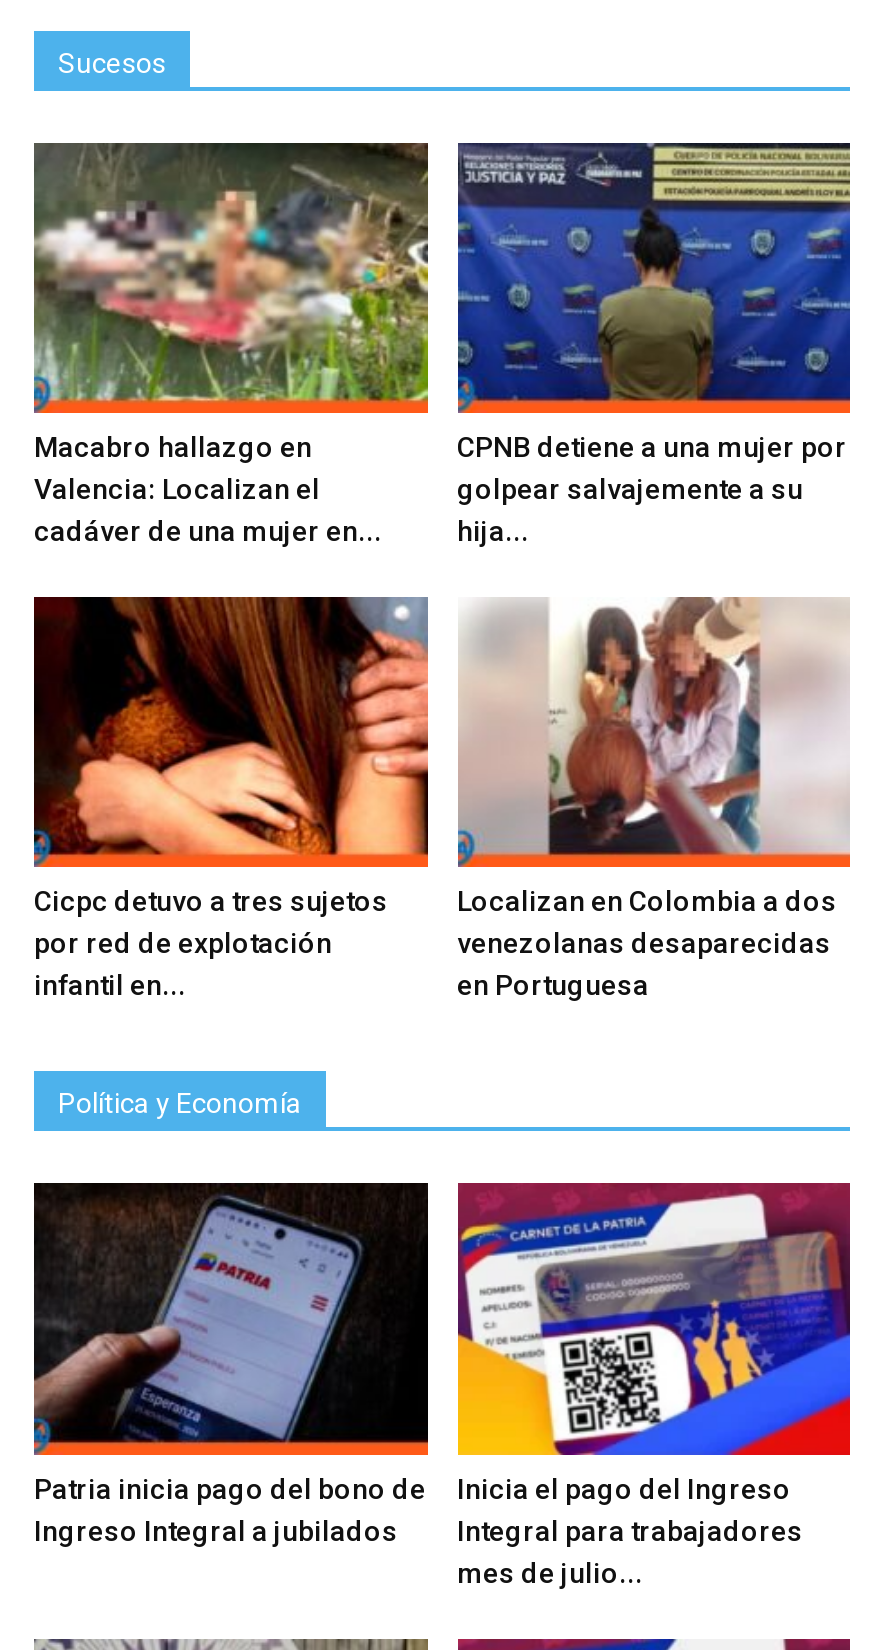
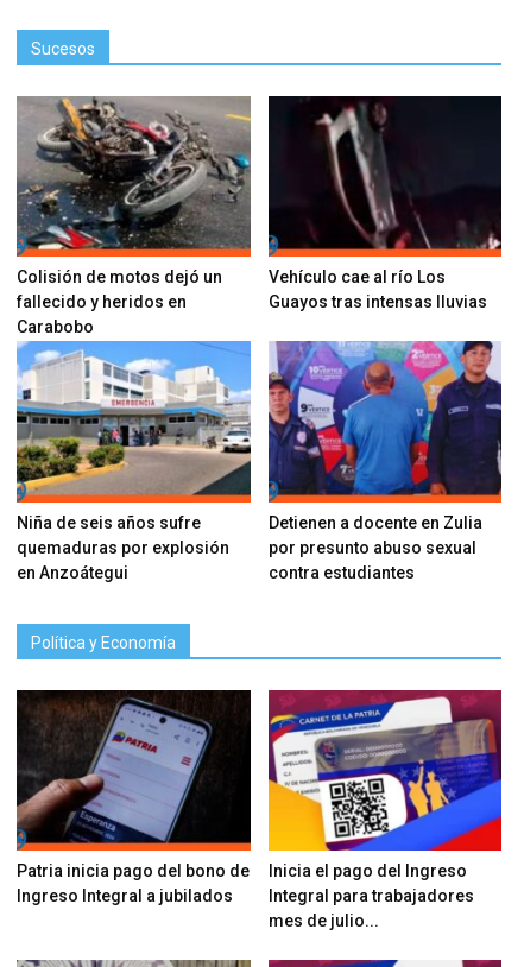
- [image]
- Macabro hallazgo en
- Valencia: Localizan el
- cadáver de una mujer en...
+ [image]
+ Colisión de motos dejó un
+ fallecido y heridos en
+ Carabobo

- [image]
- CPNB detiene a una mujer por
- golpear salvajemente a su
- hija...
+ [image]
+ Vehículo cae al río Los
+ Guayos tras intensas lluvias

- [image]
- Cicpc detuvo a tres sujetos
- por red de explotación
- infantil en...
+ [image]
+ Niña de seis años sufre
+ quemaduras por explosión
+ en Anzoátegui

- [image]
- Localizan en Colombia a dos
- venezolanas desaparecidas
- en Portuguesa
+ [image]
+ Detienen a docente en Zulia
+ por presunto abuso sexual
+ contra estudiantes
